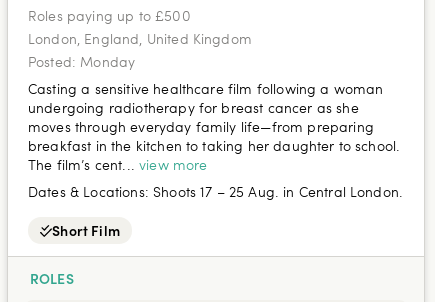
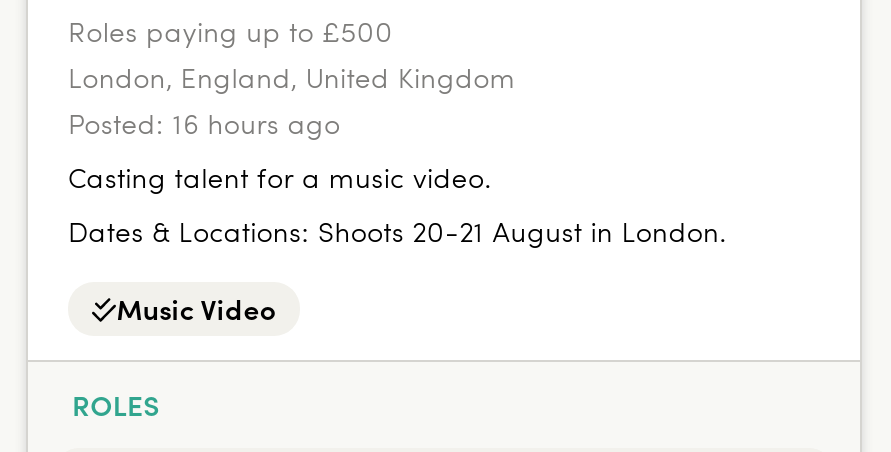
- Posted: Monday
- Casting a sensitive healthcare film following a woman
- undergoing radiotherapy for breast cancer as she
- moves through everyday family life—from preparing
- breakfast in the kitchen to taking her daughter to school.
- The film’s cent... view more
- Dates & Locations: Shoots 17 – 25 Aug. in Central London.
+ Posted: 16 hours ago
+ Casting talent for a music video.
+ Dates & Locations: Shoots 20-21 August in London.

- Short Film
+ Music Video
